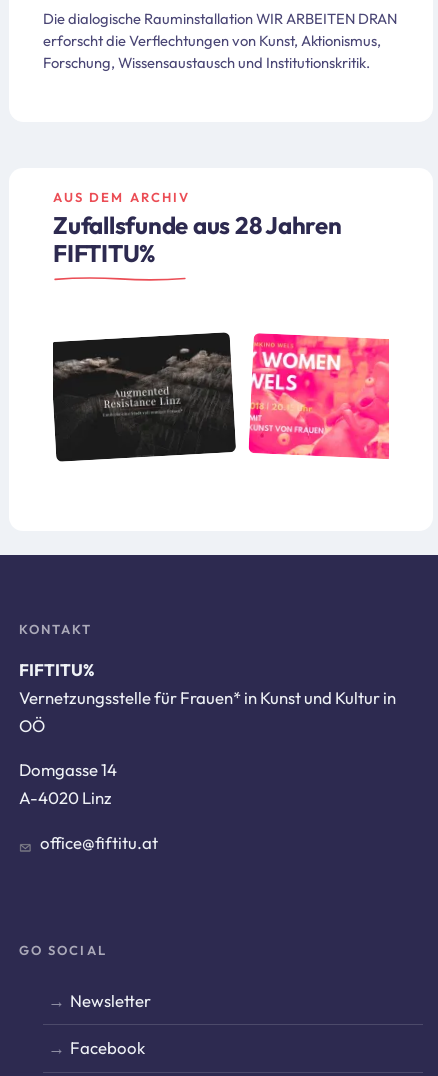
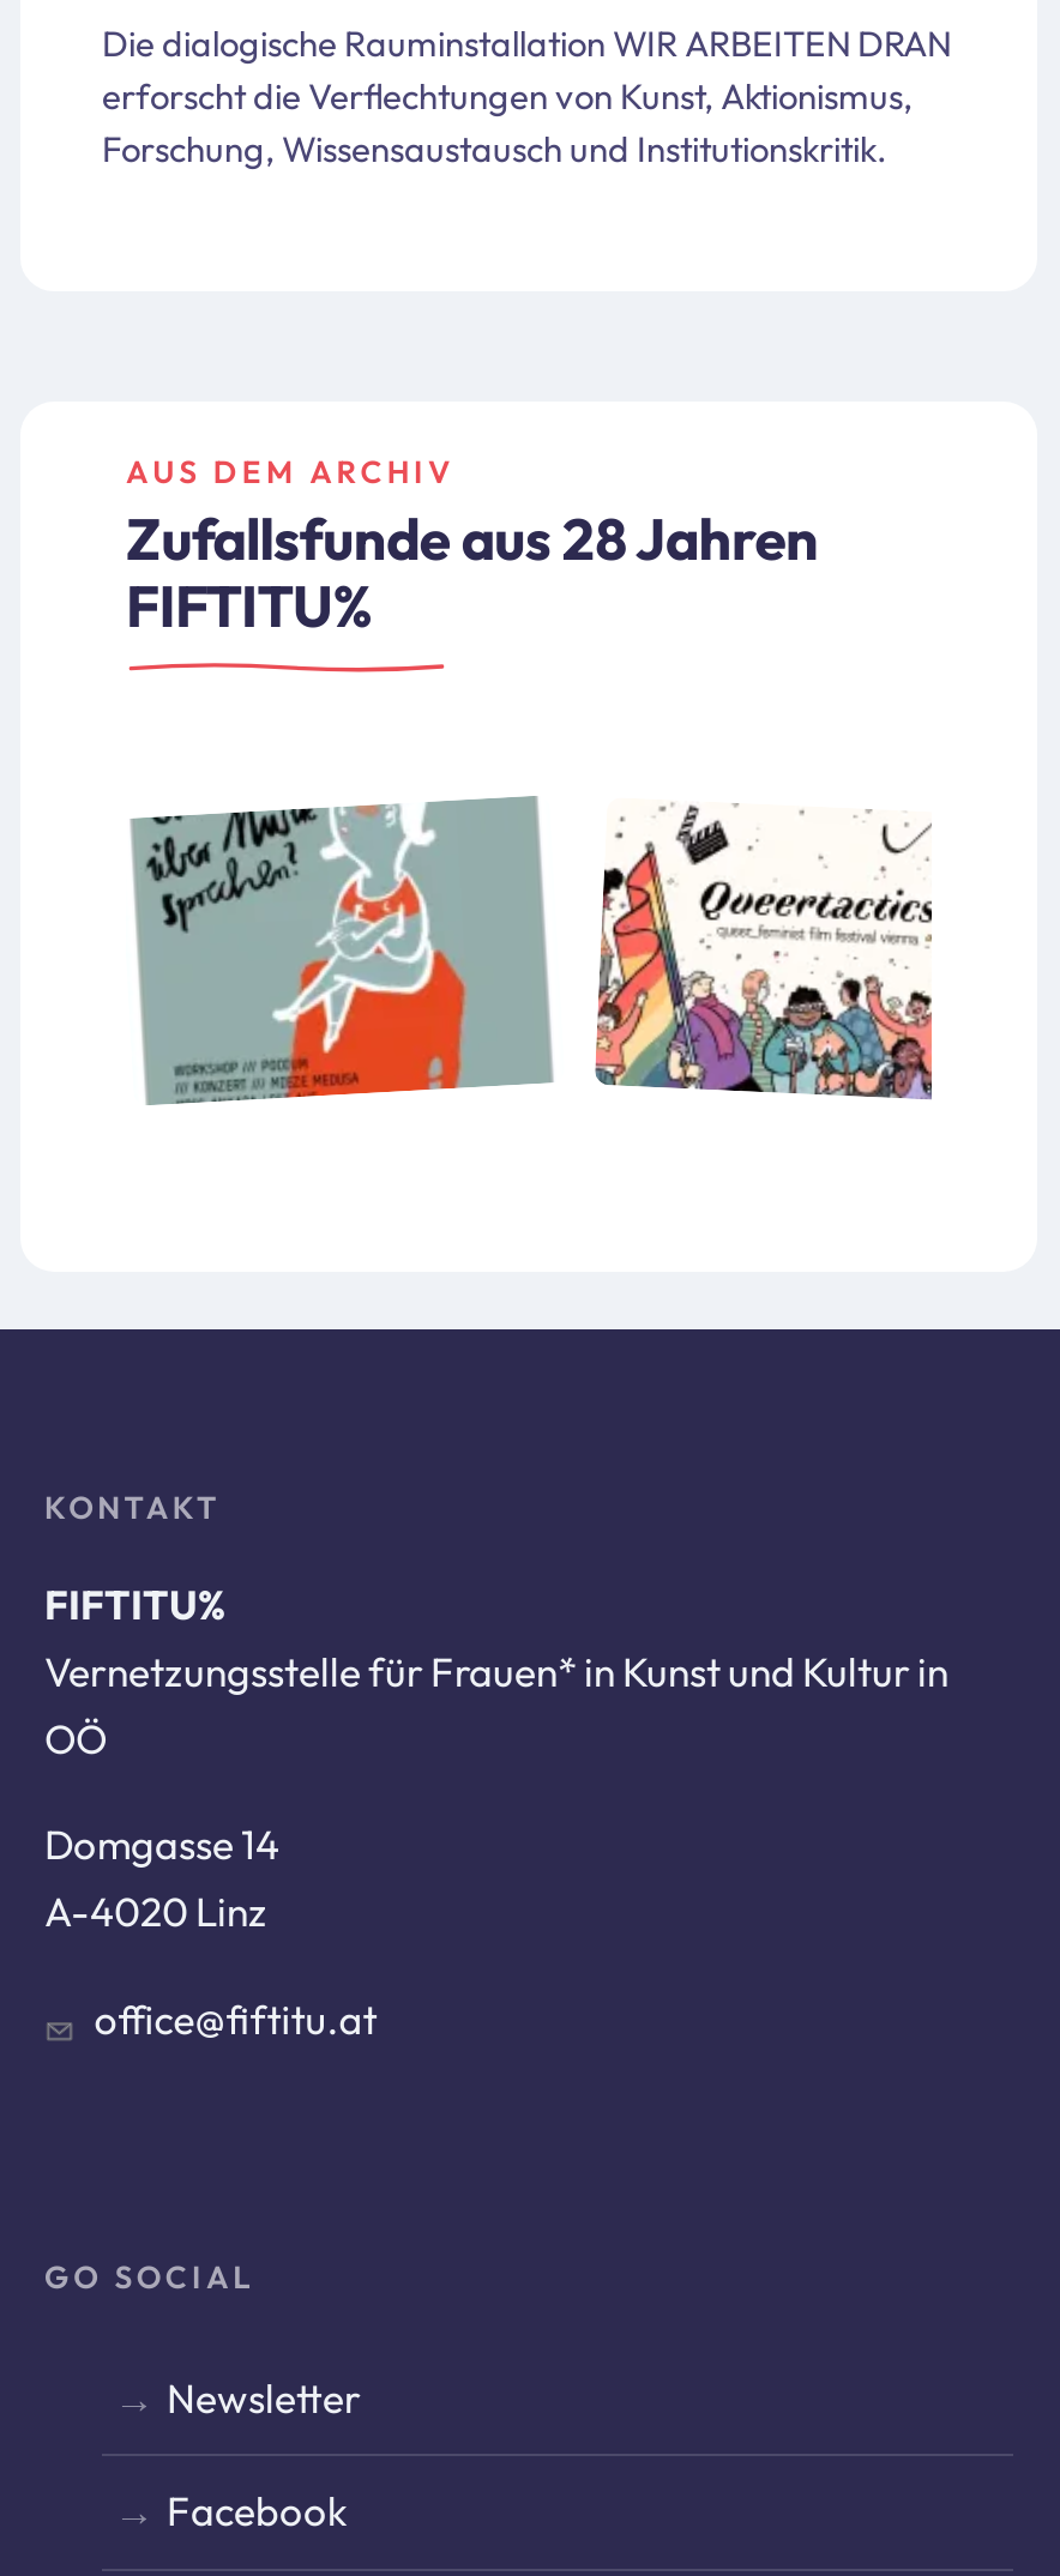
- [image]
+ [image]

- [image]
+ [image]
